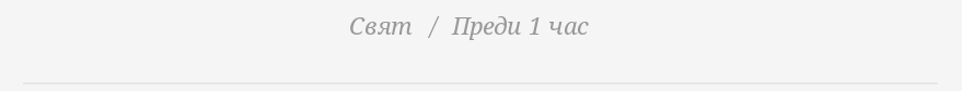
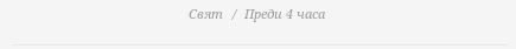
- Свят Преди 1 час
+ Свят Преди 4 часа
